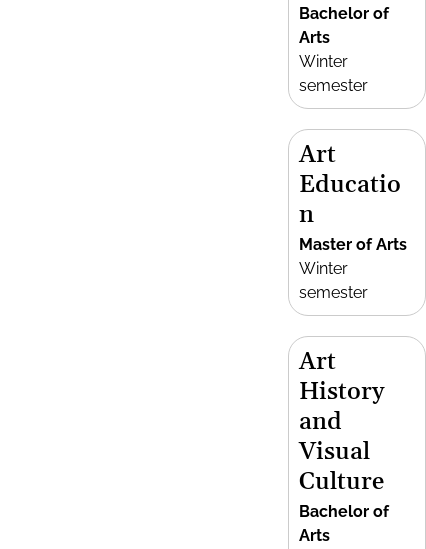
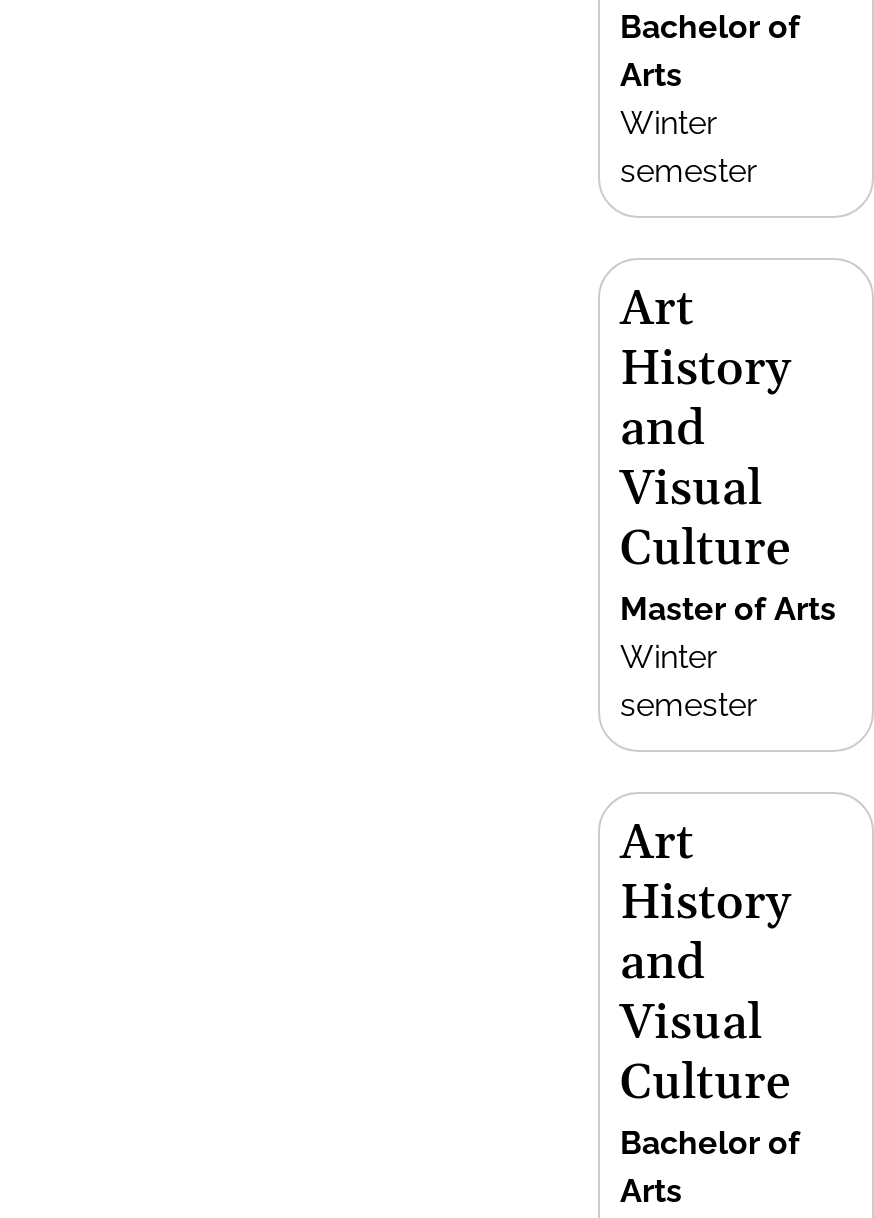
- Educatio
- n
+ History
+ and
+ Visual
+ Culture
